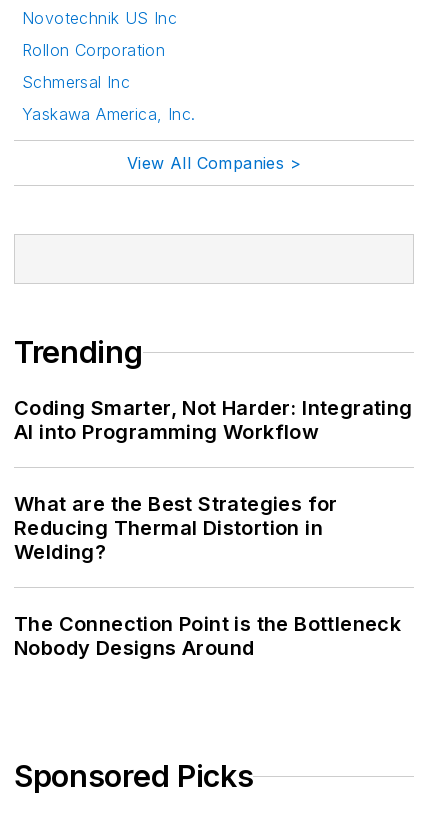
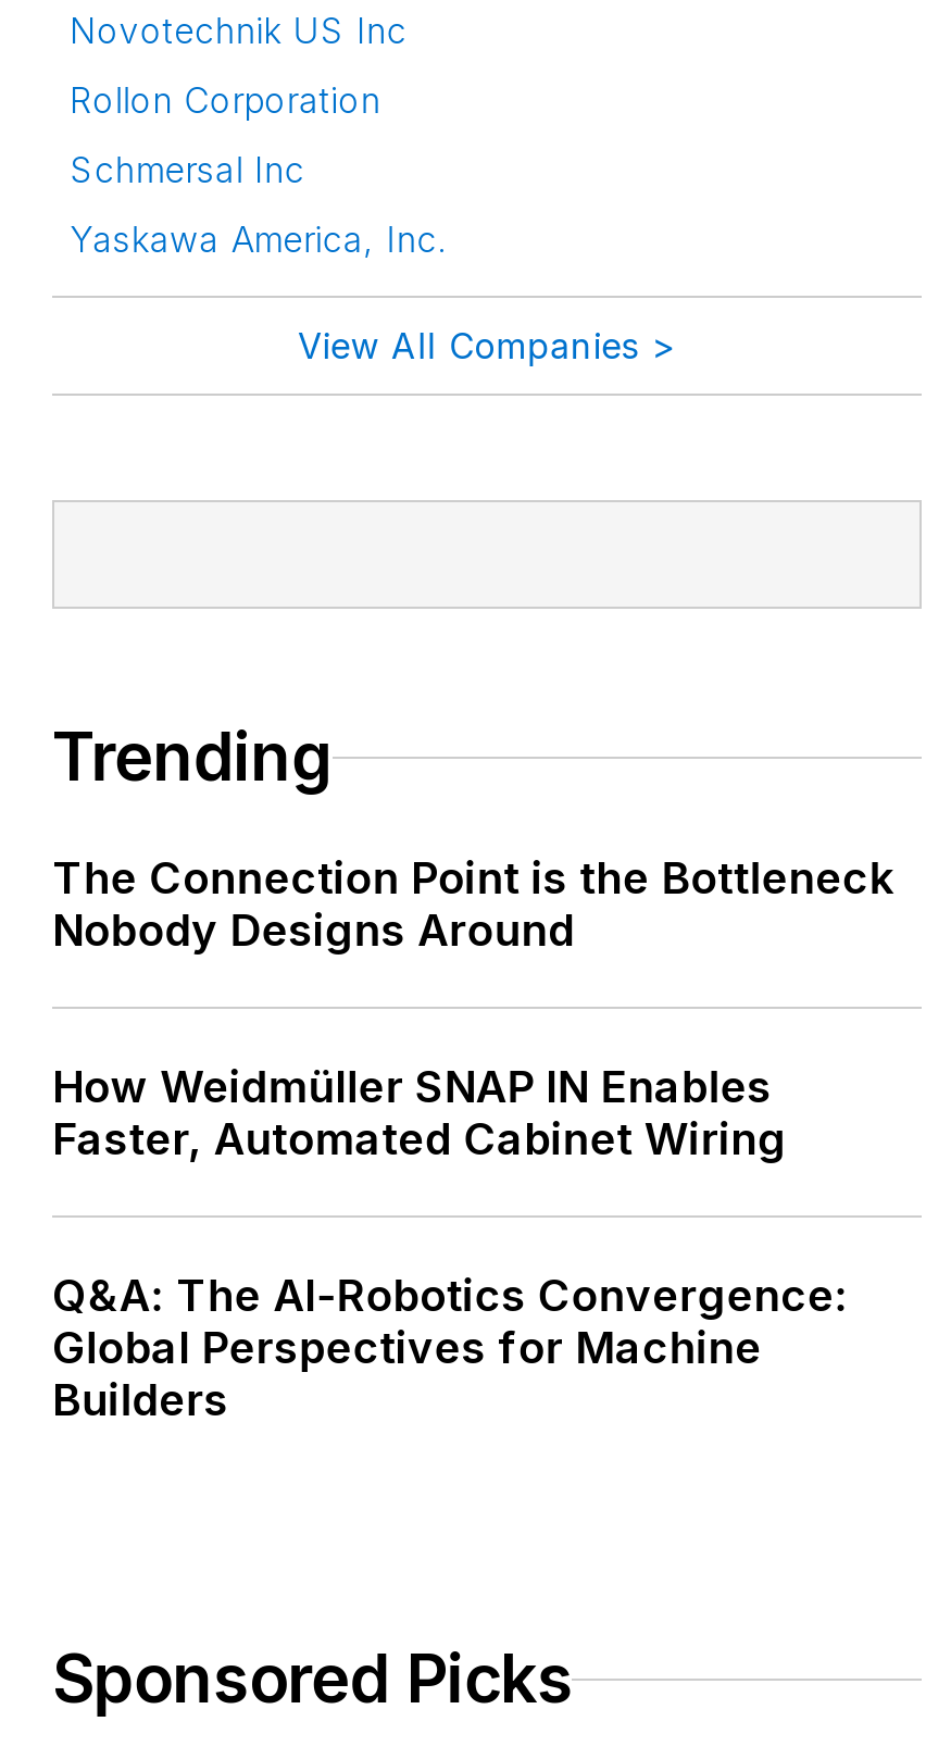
- Coding Smarter, Not Harder: Integrating
- AI into Programming Workflow
- What are the Best Strategies for
- Reducing Thermal Distortion in
- Welding?

moved up: The Connection Point is the Bottleneck | Nobody Designs Around

+ How Weidmüller SNAP IN Enables
+ Faster, Automated Cabinet Wiring
+ Q&A: The AI-Robotics Convergence:
+ Global Perspectives for Machine
+ Builders
